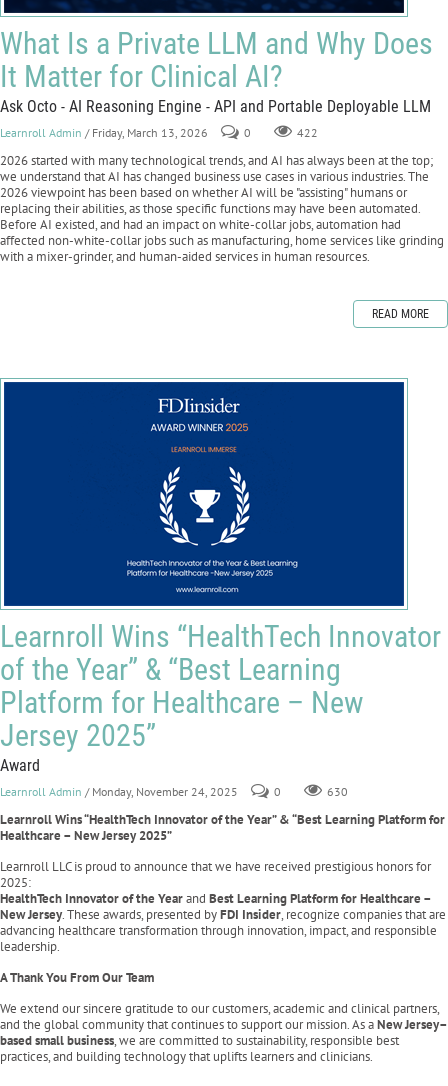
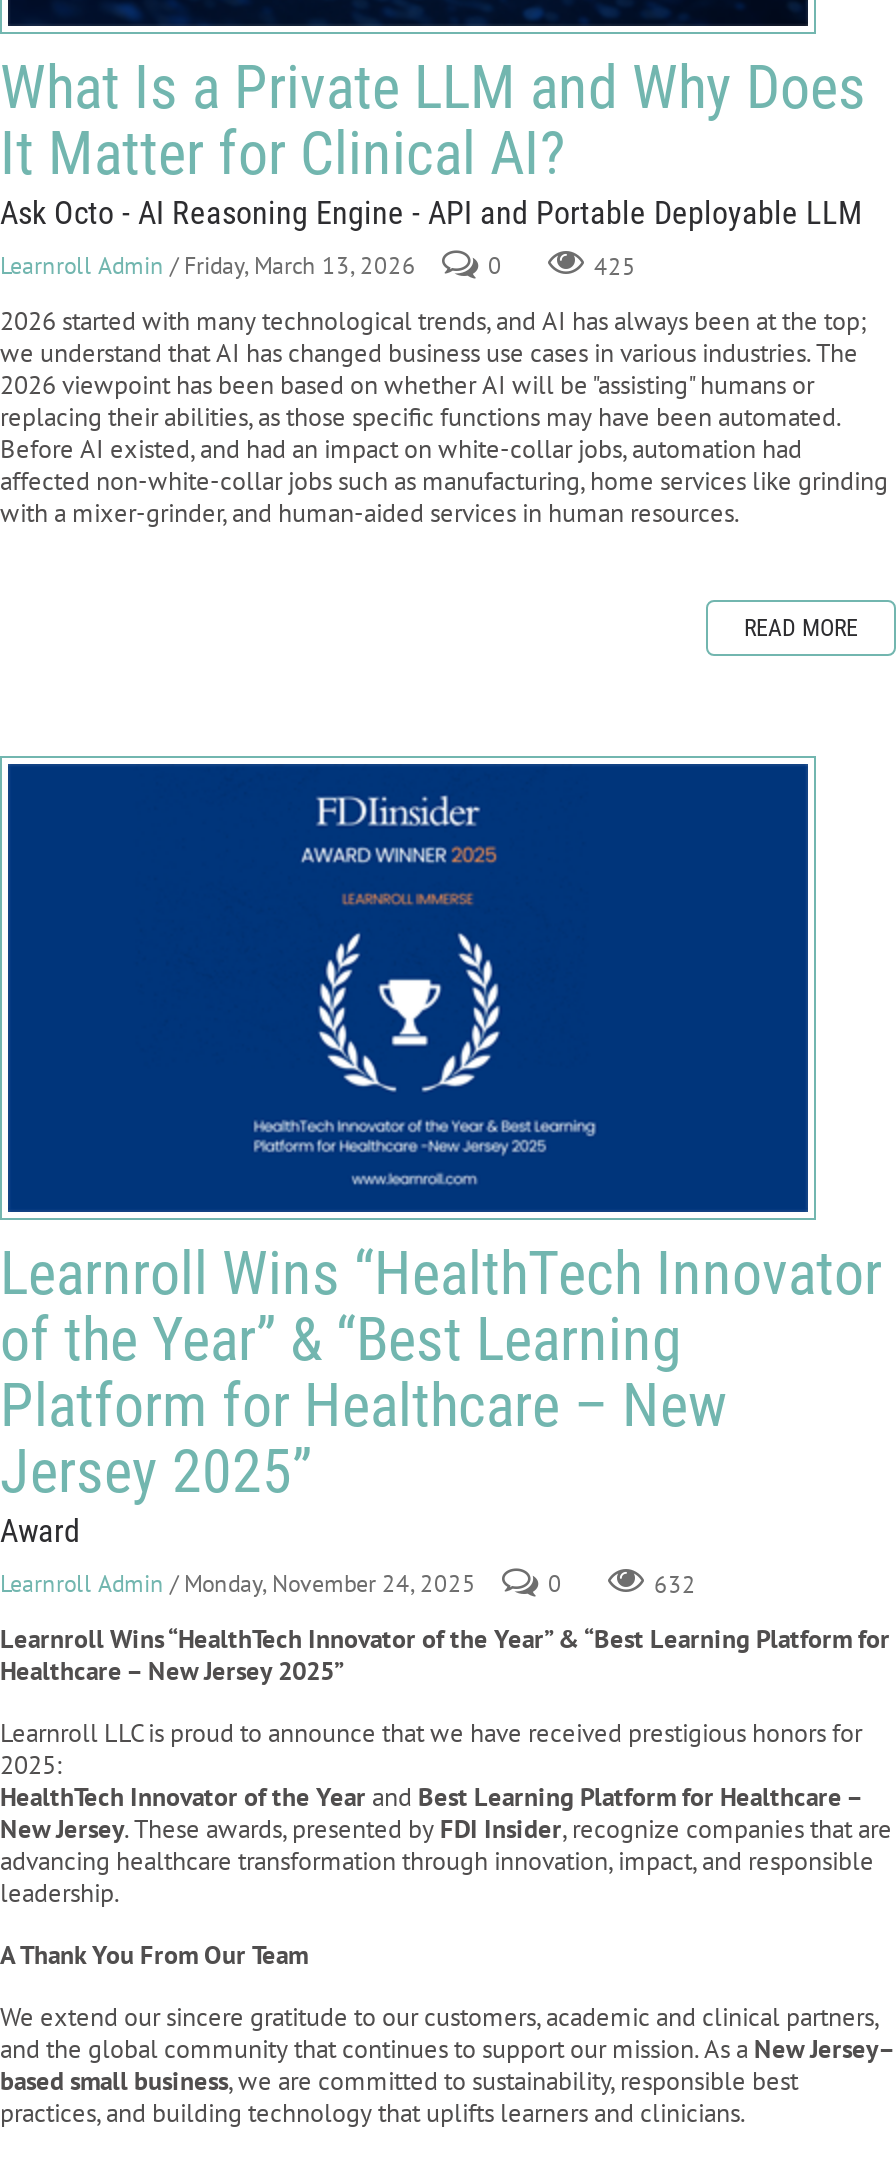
- 422
+ 425

- 630
+ 632
